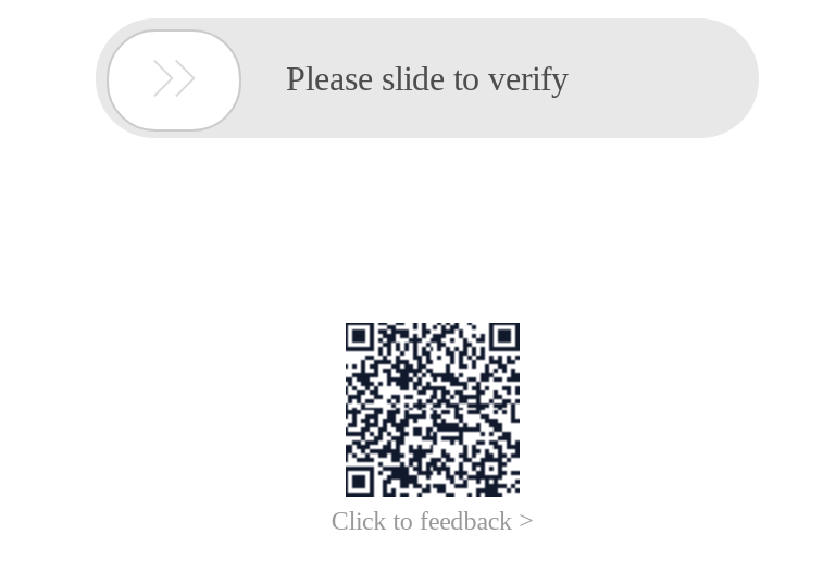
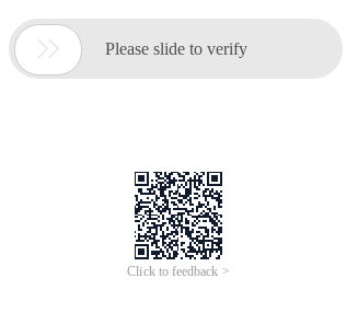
- [image]
+ [image]
